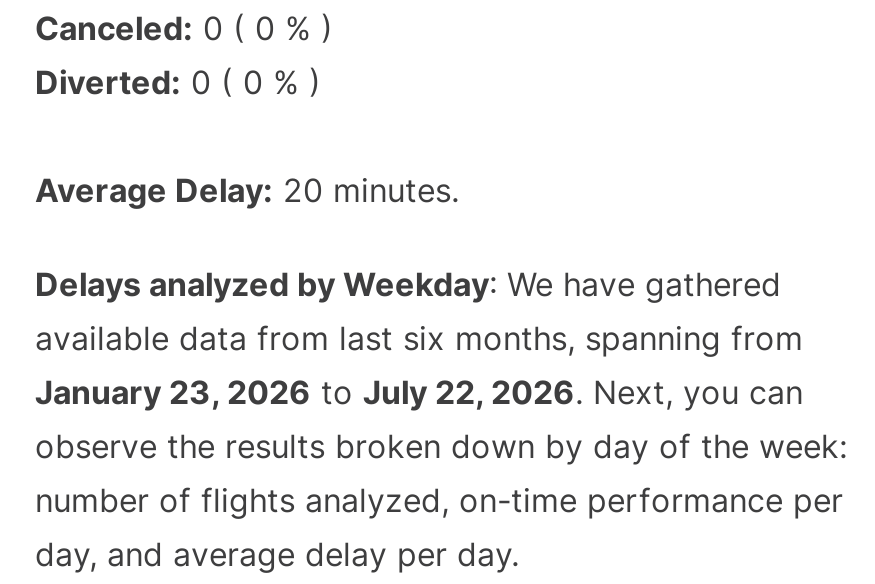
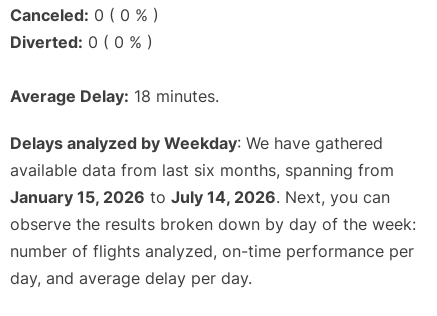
- Average Delay: 20 minutes.
+ Average Delay: 18 minutes.

- January 23, 2026 to July 22, 2026. Next, you can
+ January 15, 2026 to July 14, 2026. Next, you can
